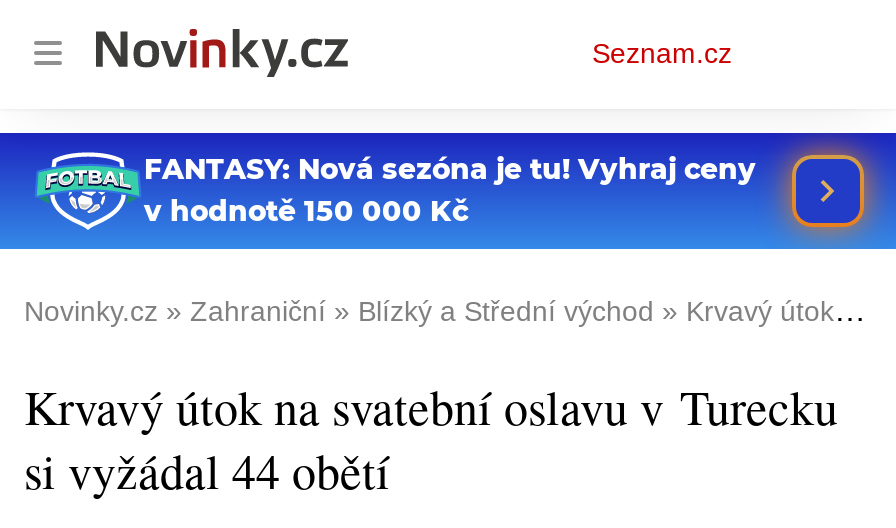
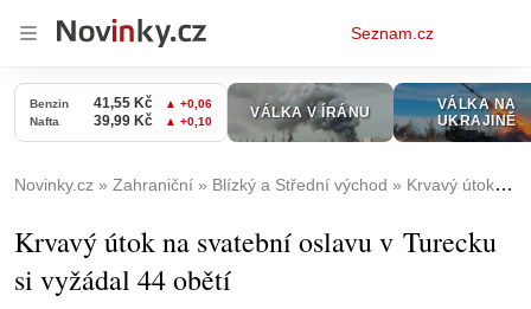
- [image]
+ [image]
